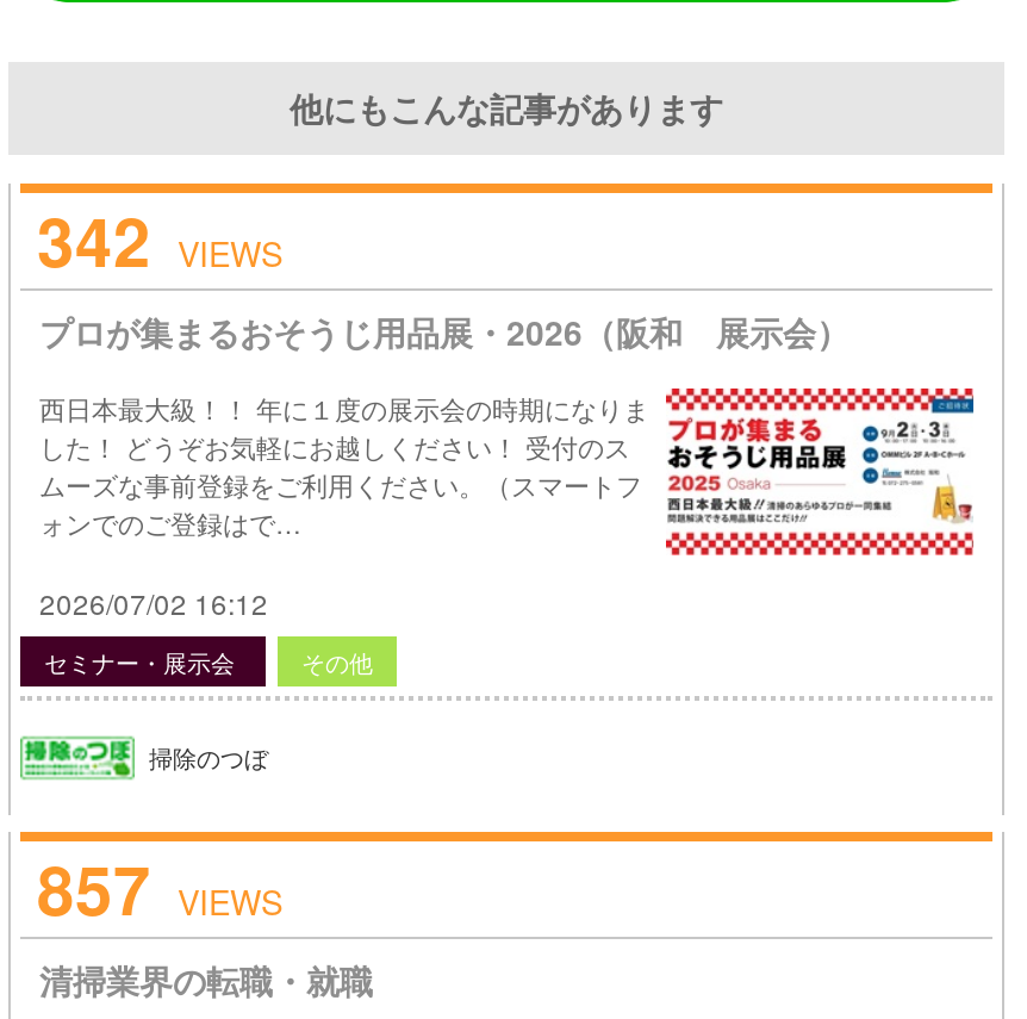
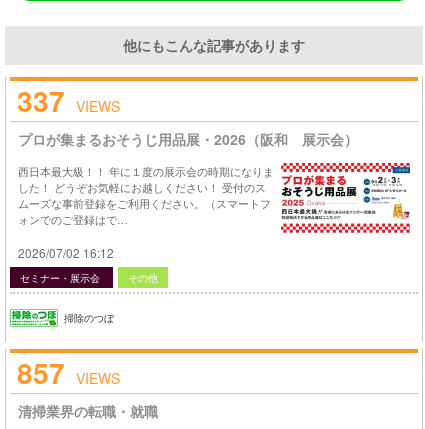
- 342 VIEWS
+ 337 VIEWS
